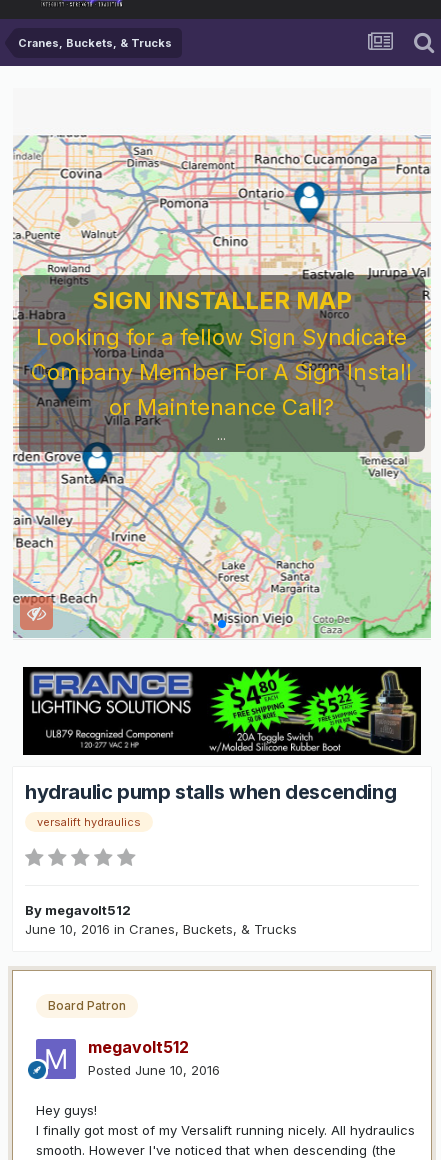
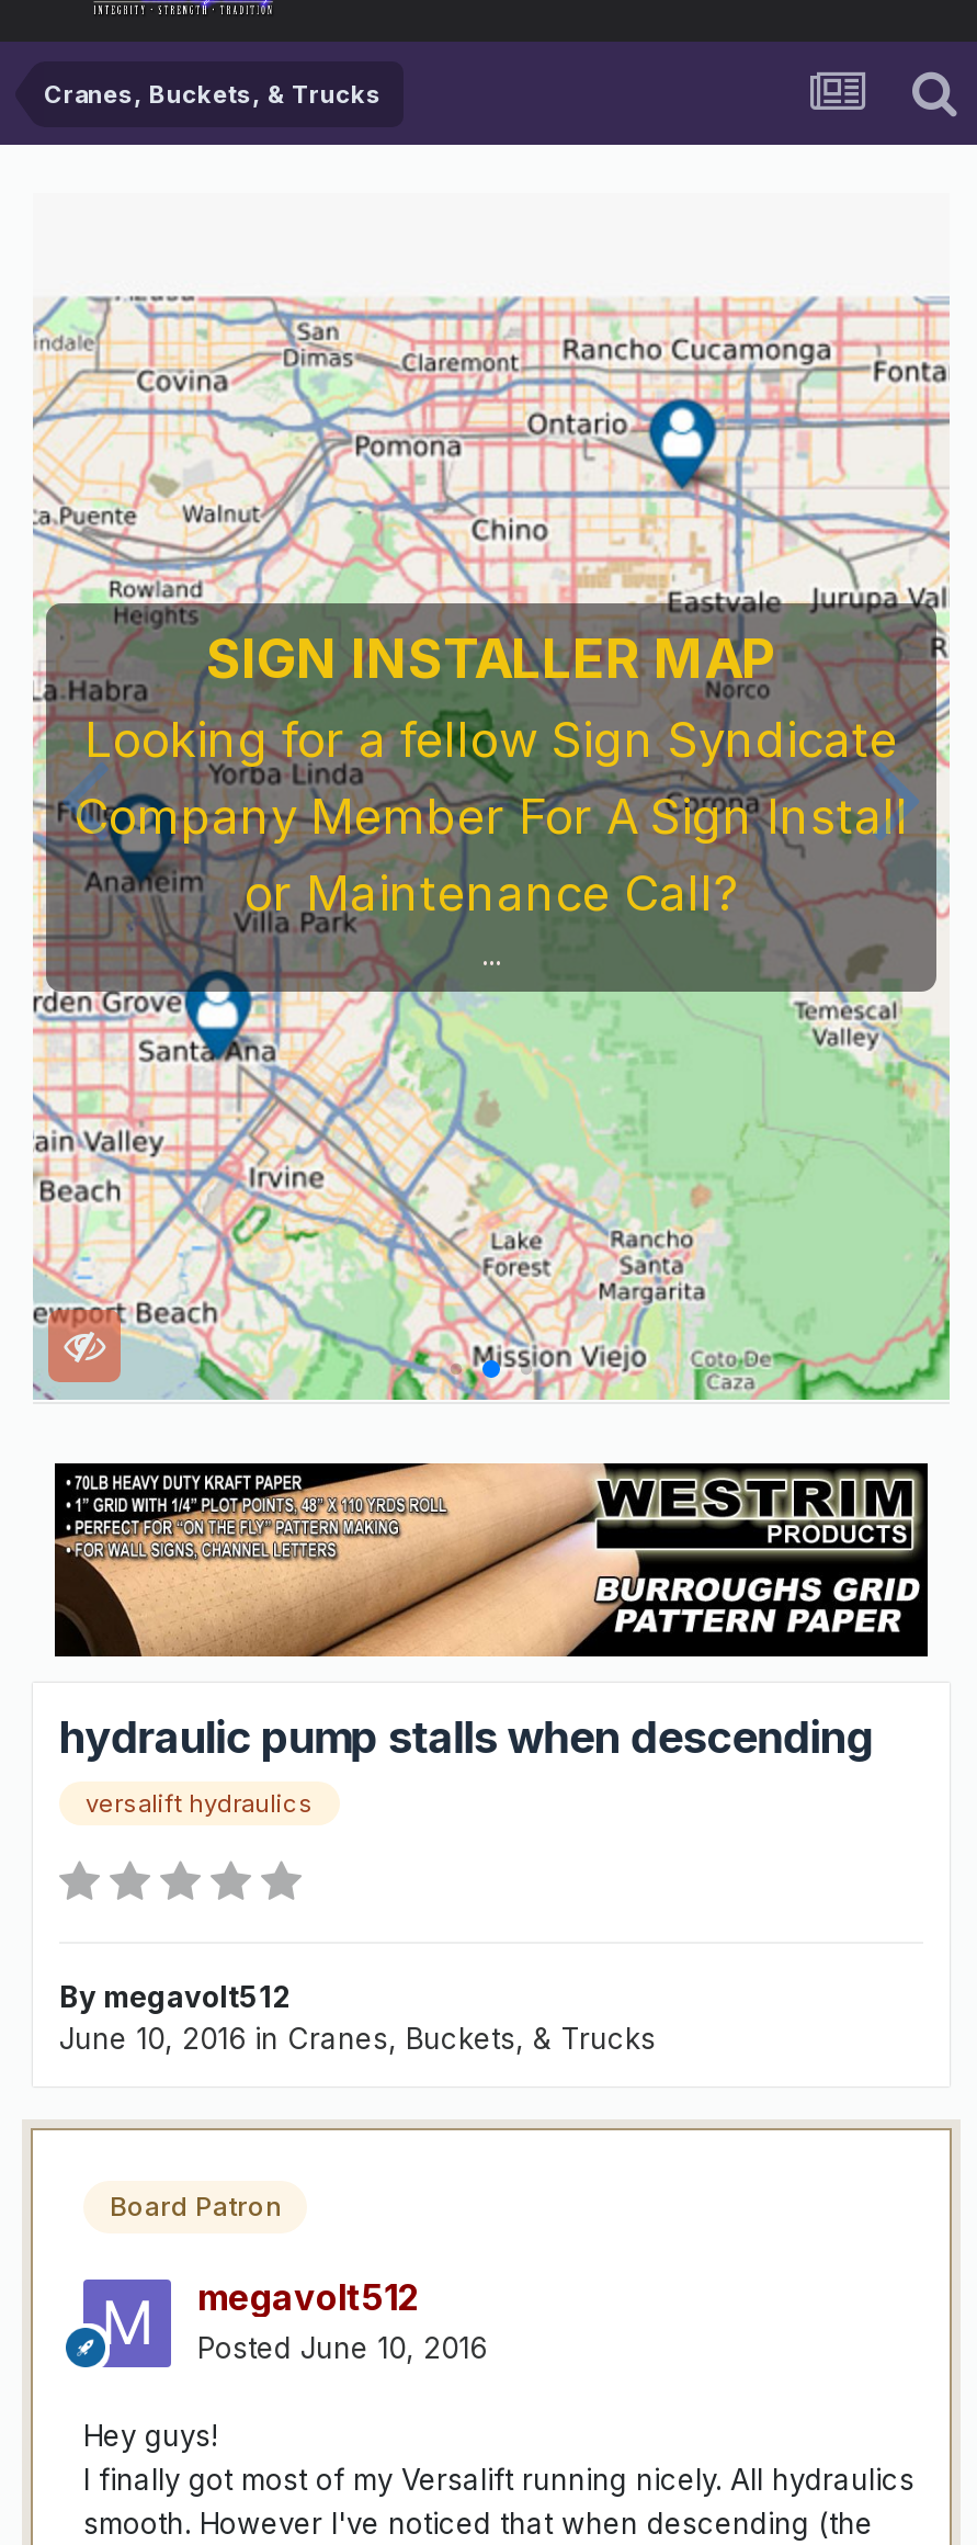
- [image]
+ [image]
